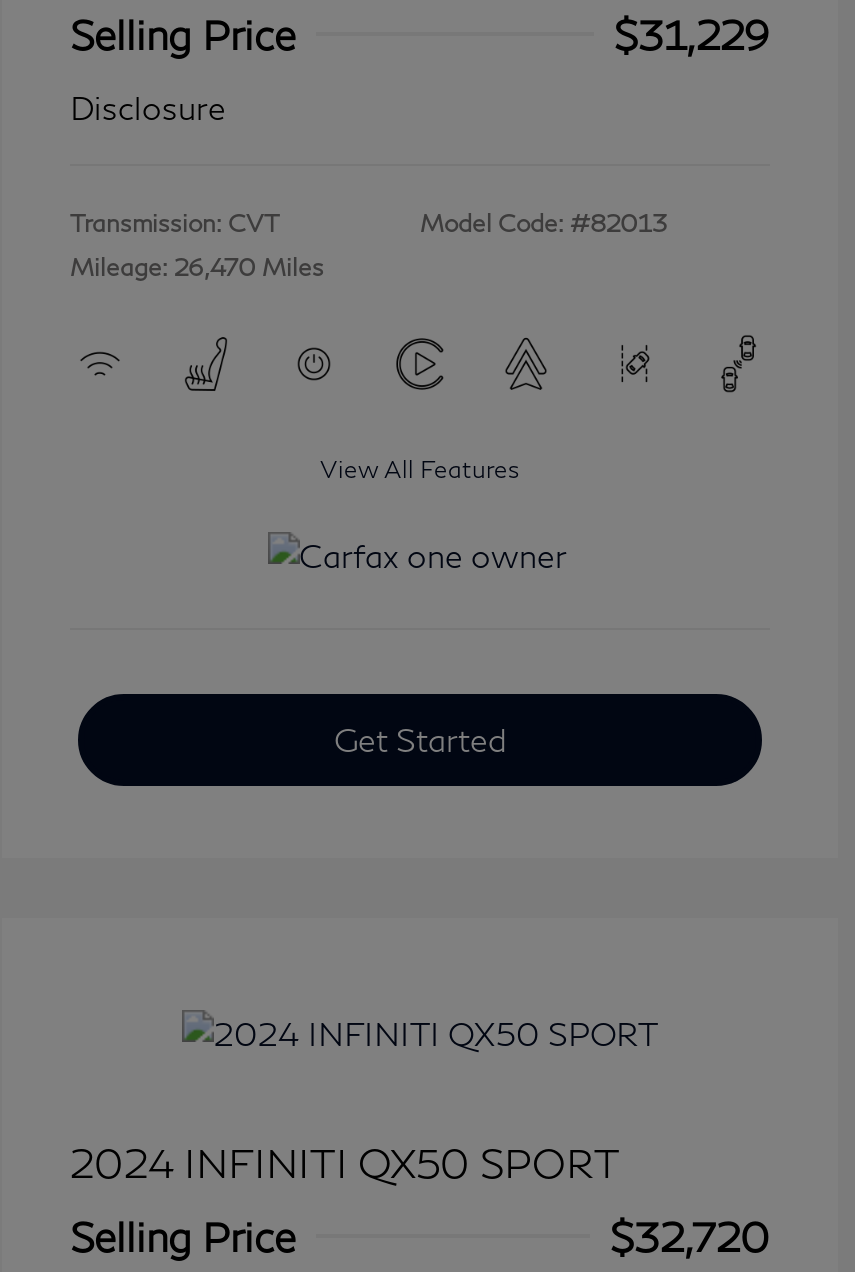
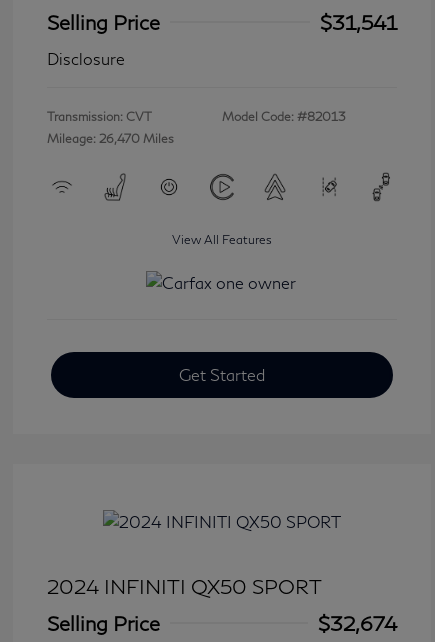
- $31,229
+ $31,541

- $32,720
+ $32,674
